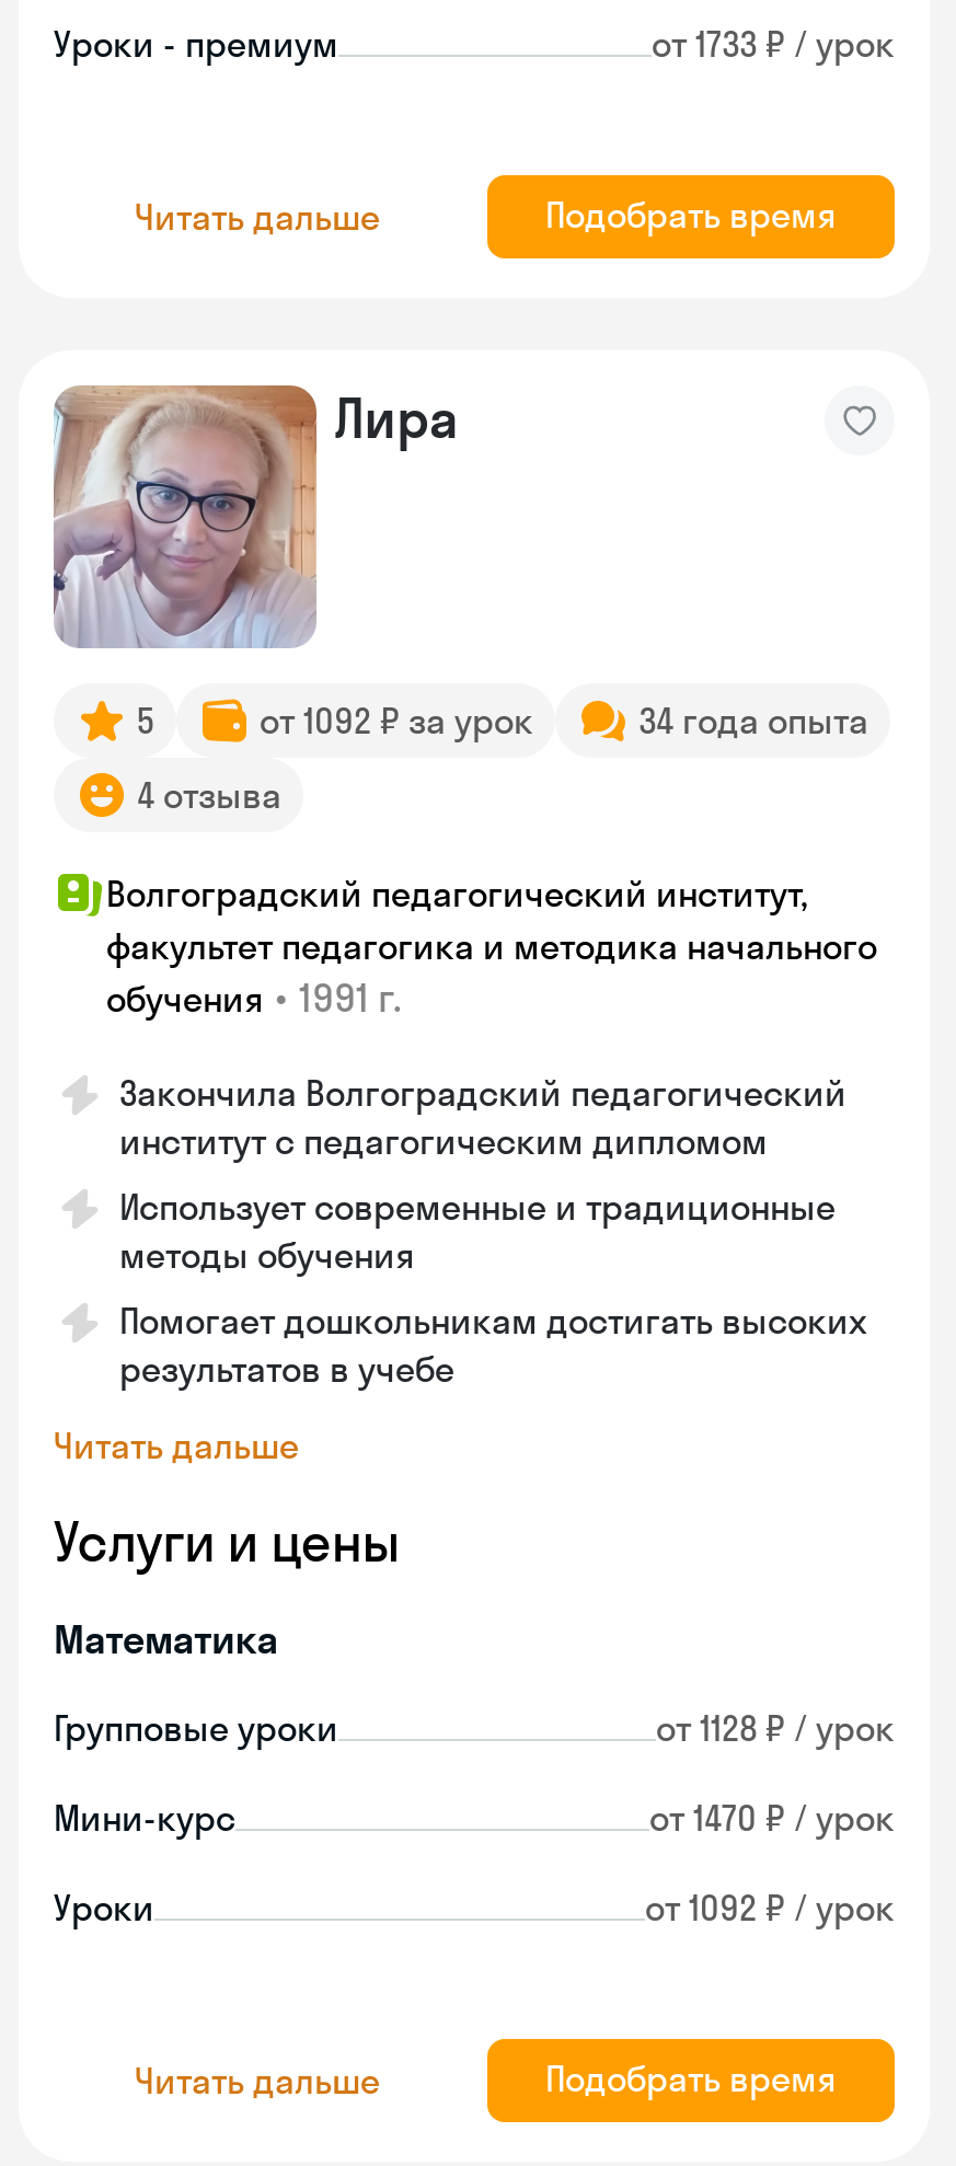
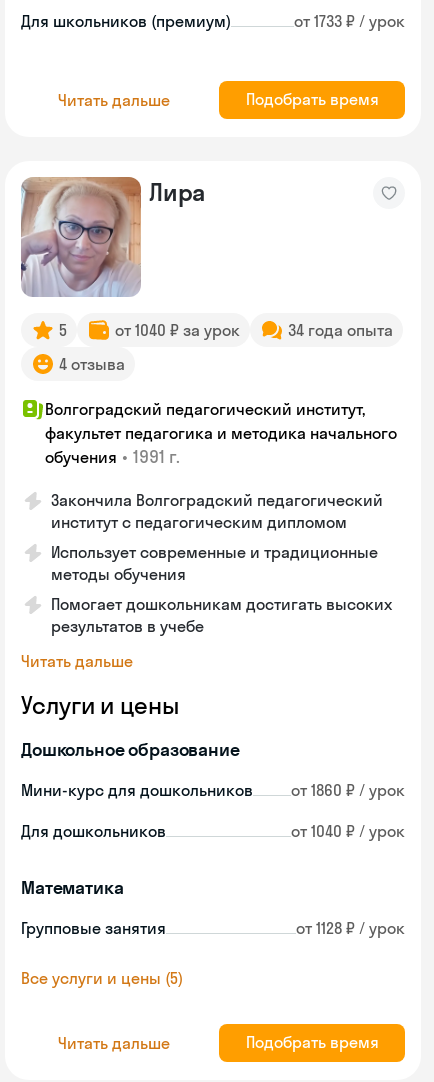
- Уроки - премиум
+ Для школьников (премиум)

- от 1092 ₽ за урок
+ от 1040 ₽ за урок

+ Дошкольное образование
+ Мини-курс для дошкольников
+ от 1860 ₽ / урок
+ Для дошкольников
+ от 1040 ₽ / урок

moved down: Математика | от 1128 ₽ / урок

- Групповые уроки
+ Групповые занятия

- Мини-курс
- от 1470 ₽ / урок
- Уроки
- от 1092 ₽ / урок
+ Все услуги и цены (5)
